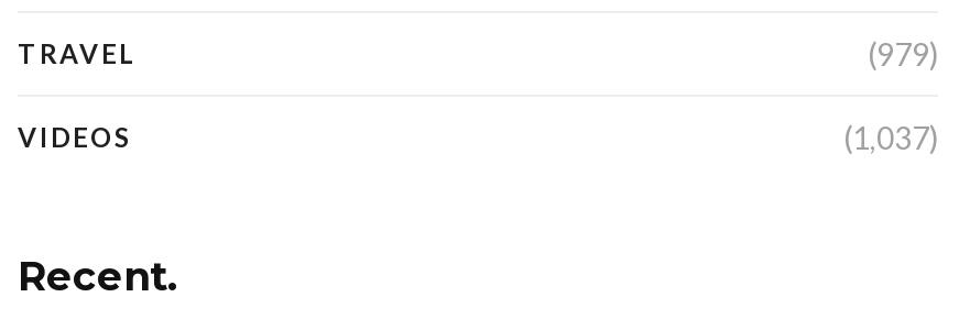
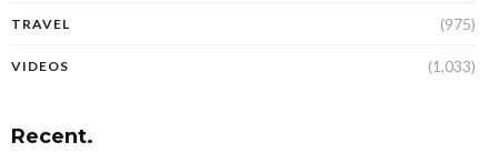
- (979)
+ (975)

- (1,037)
+ (1,033)
